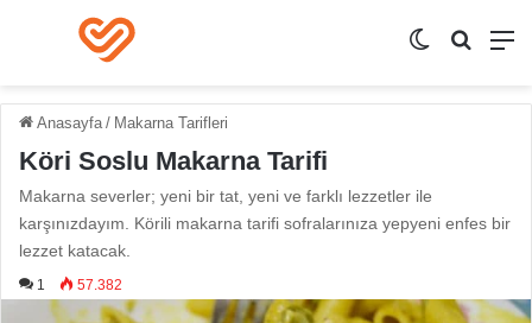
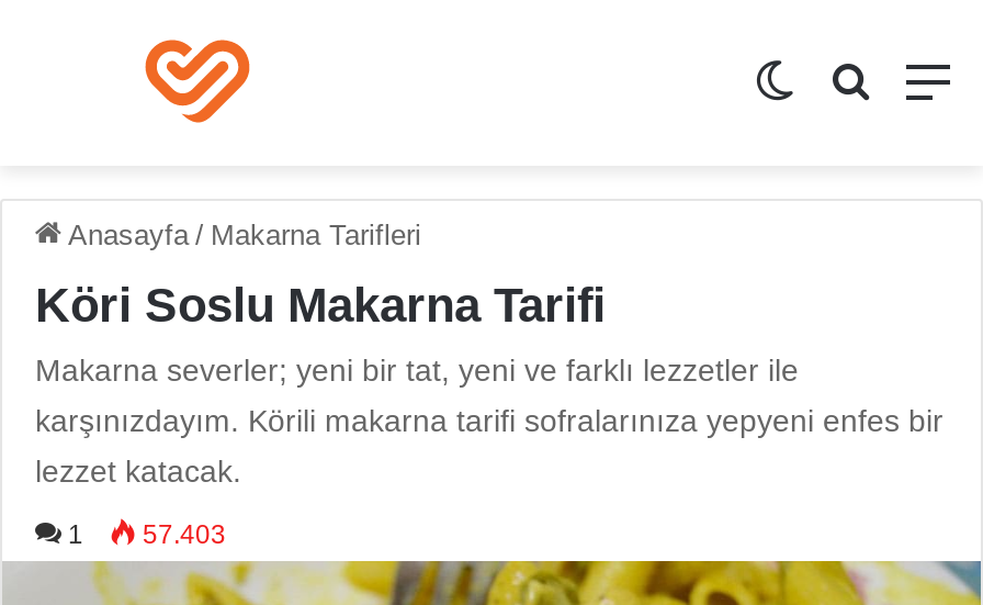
- 1 57.382
+ 1 57.403
